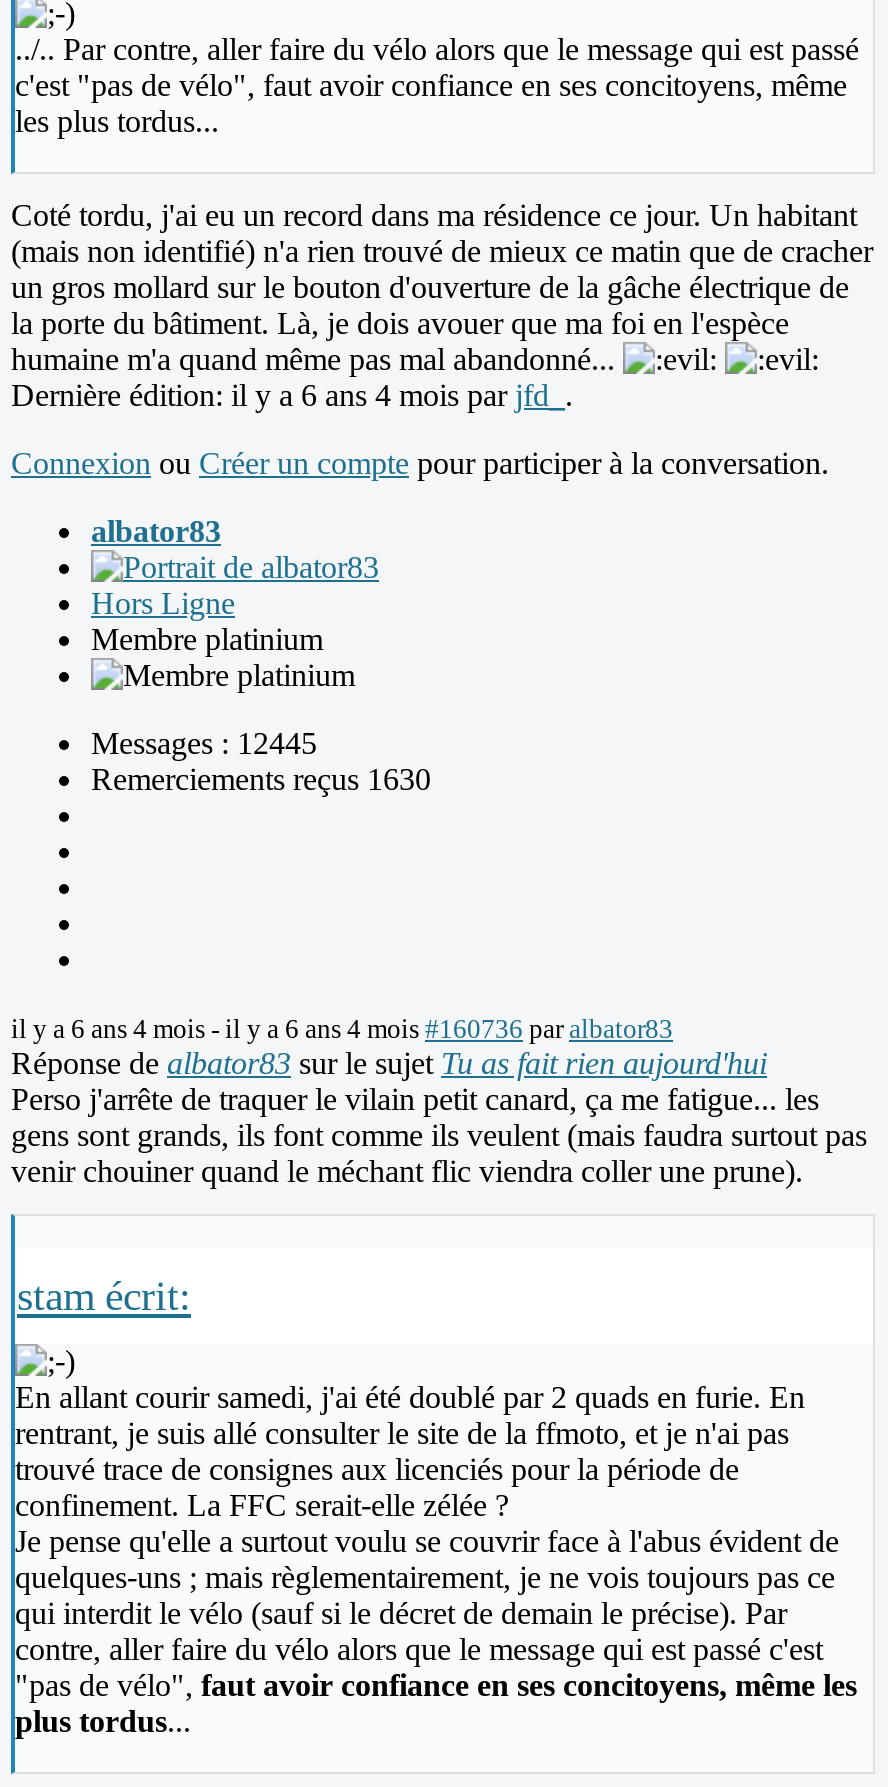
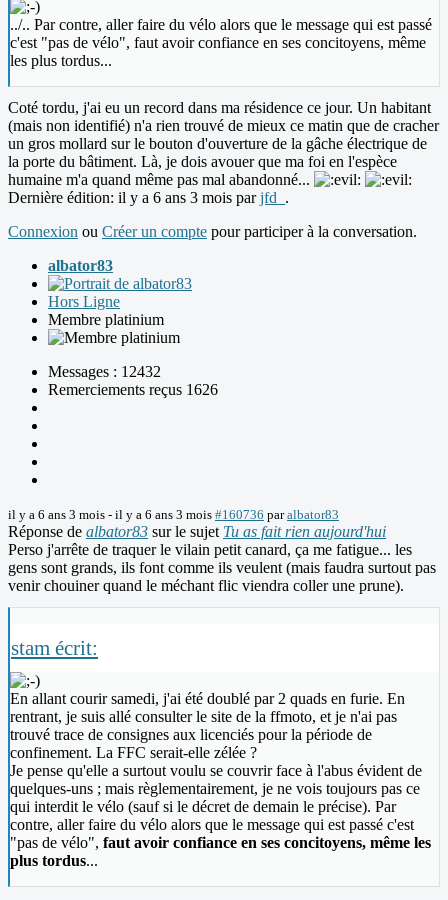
- Dernière édition: il y a 6 ans 4 mois par jfd_.
+ Dernière édition: il y a 6 ans 3 mois par jfd_.

- Messages : 12445
+ Messages : 12432

- Remerciements reçus 1630
+ Remerciements reçus 1626

- il y a 6 ans 4 mois - il y a 6 ans 4 mois #160736 par albator83
+ il y a 6 ans 3 mois - il y a 6 ans 3 mois #160736 par albator83
